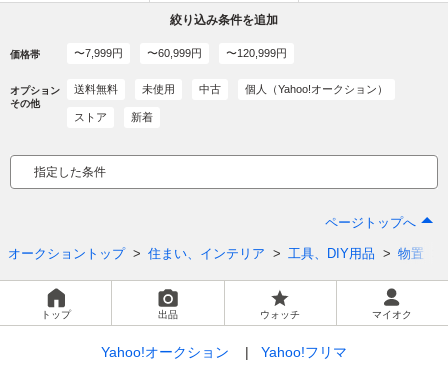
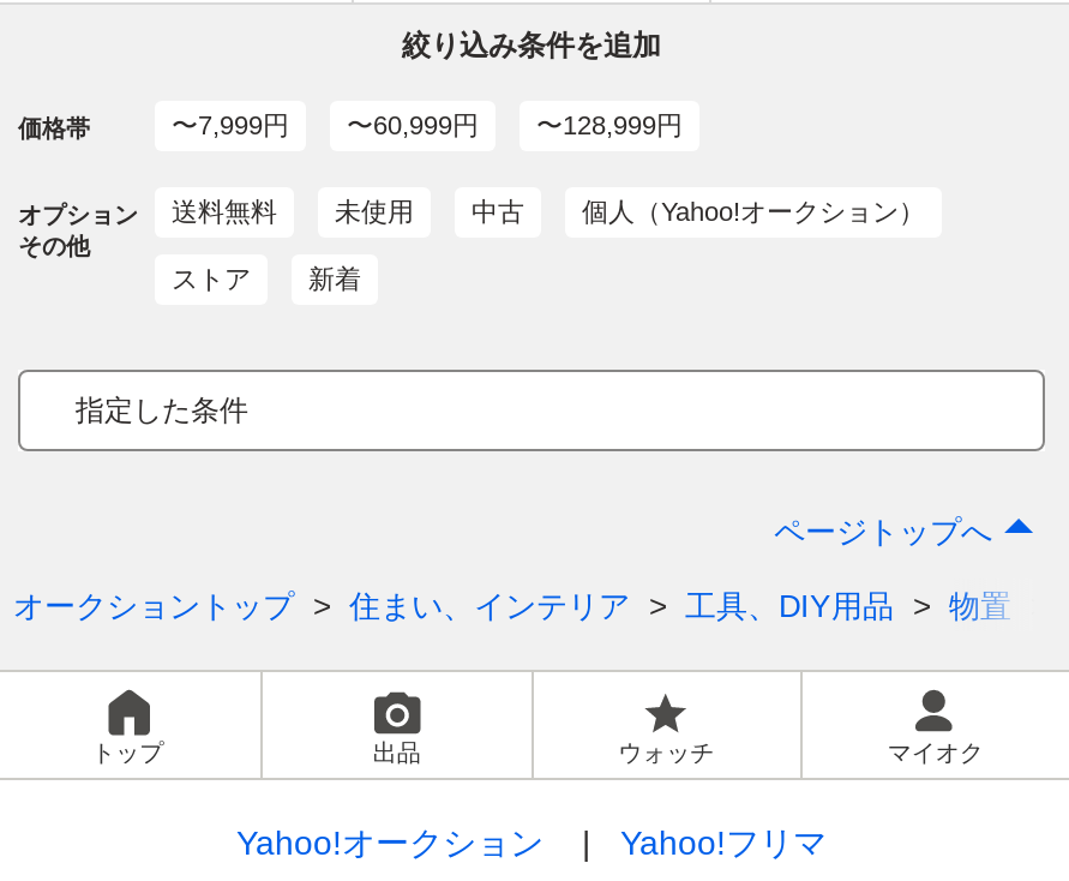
- 〜7,999円 〜60,999円 〜120,999円
+ 〜7,999円 〜60,999円 〜128,999円
